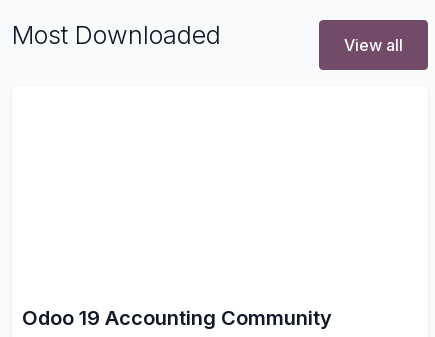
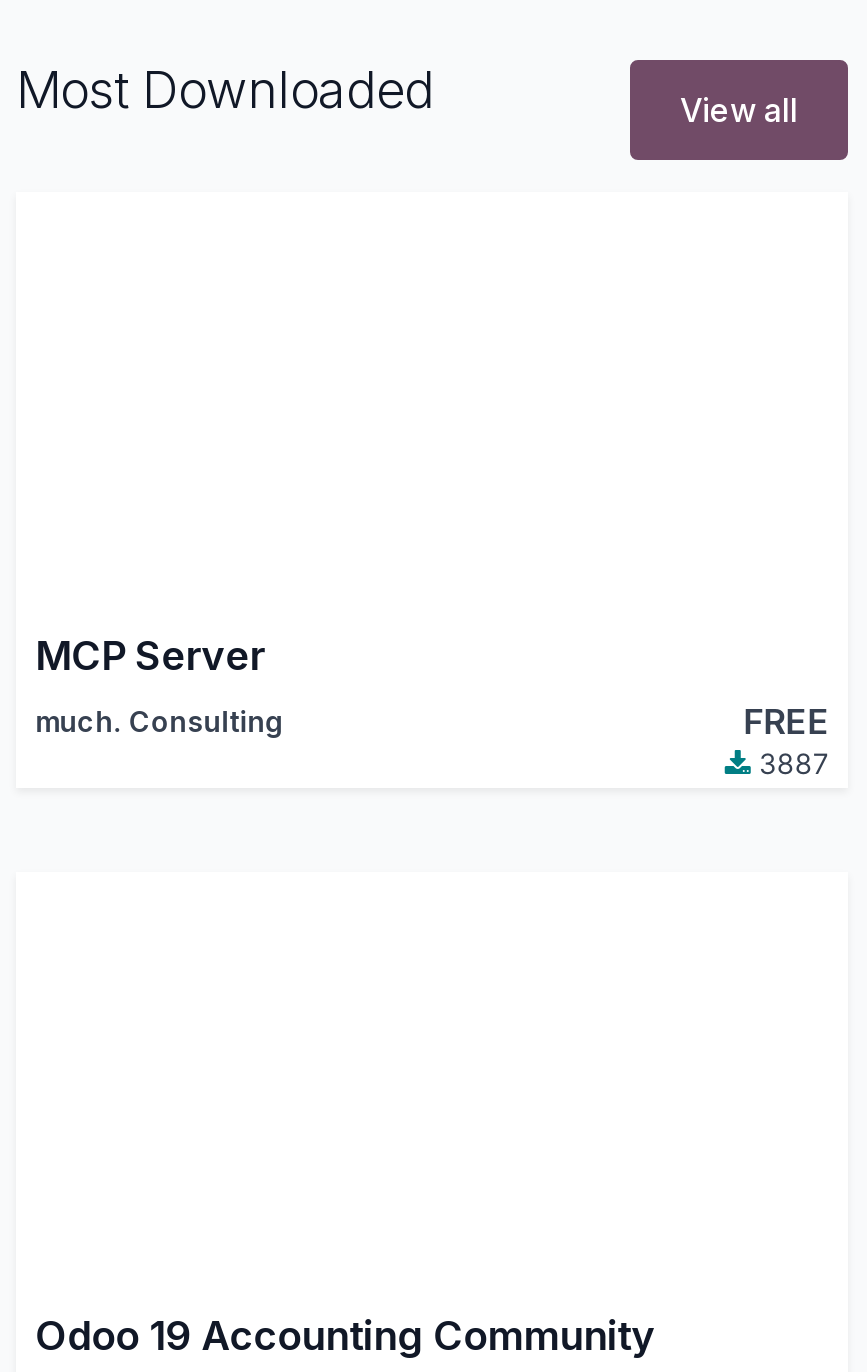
+ MCP Server
+ much. Consulting
+ FREE
+ 3887
